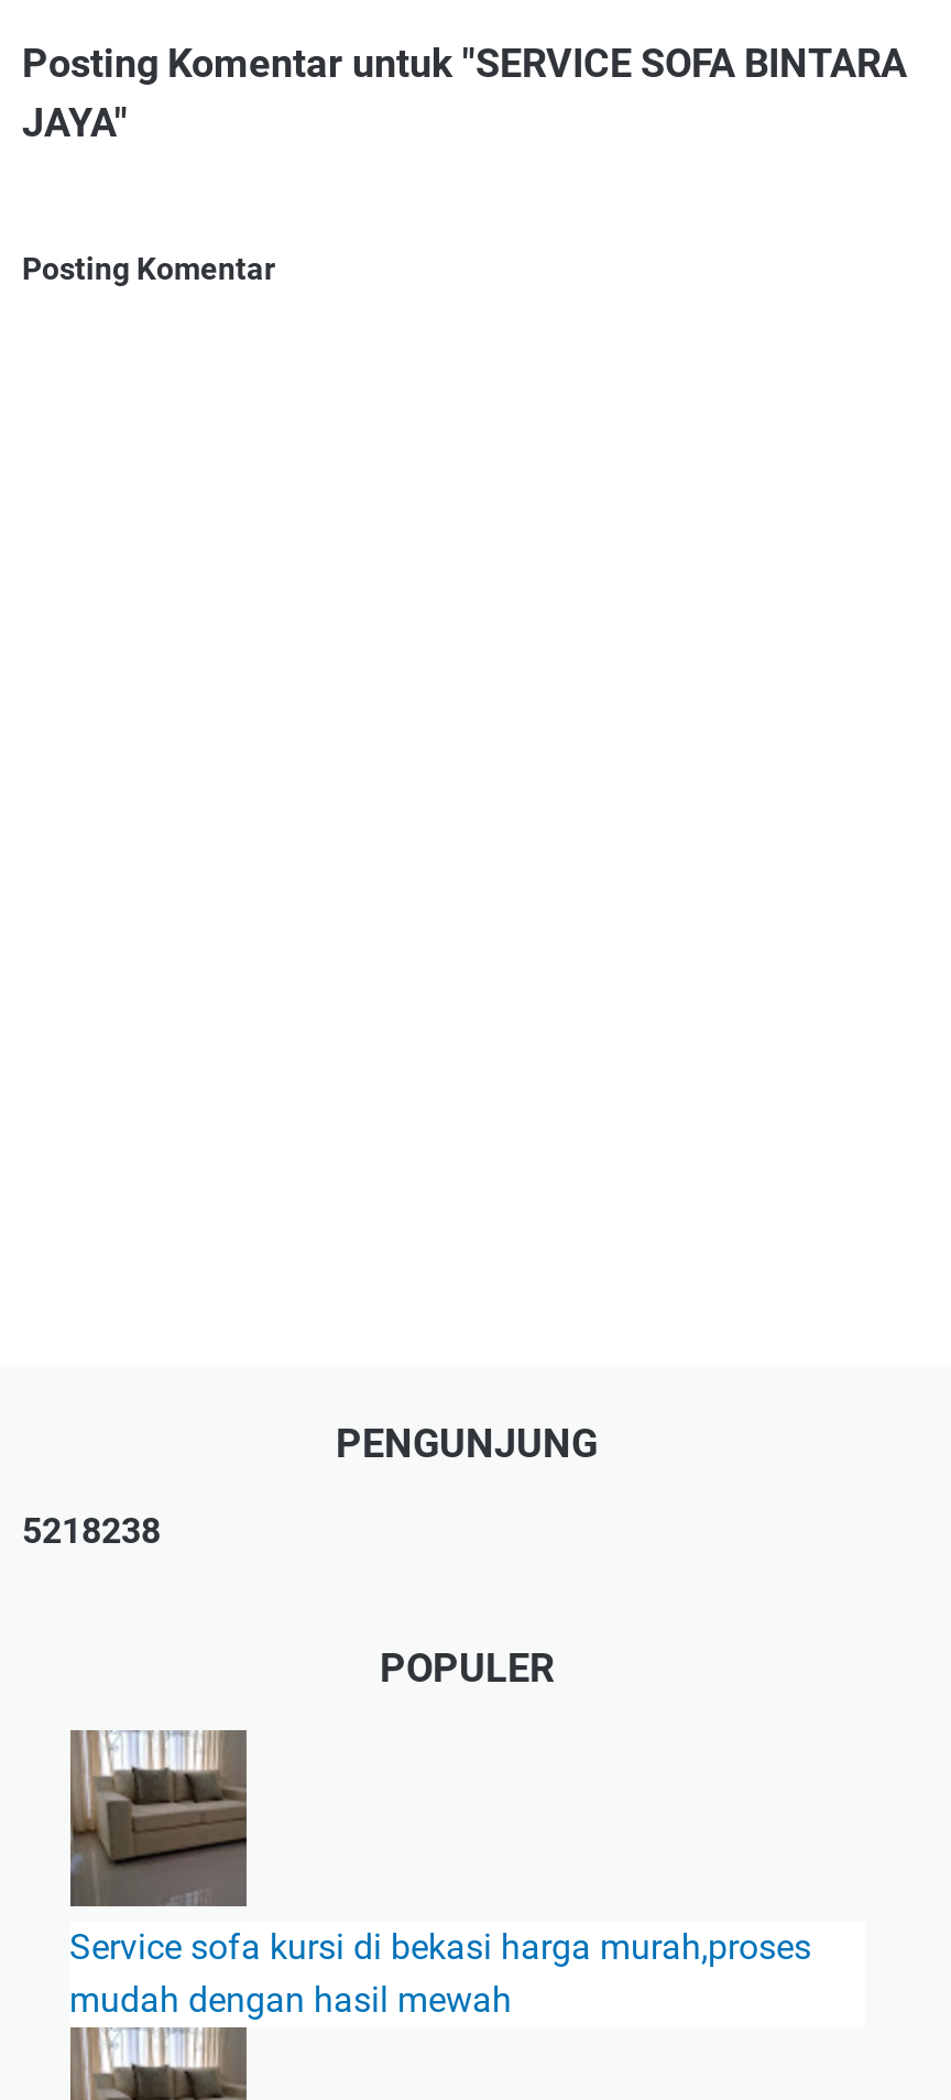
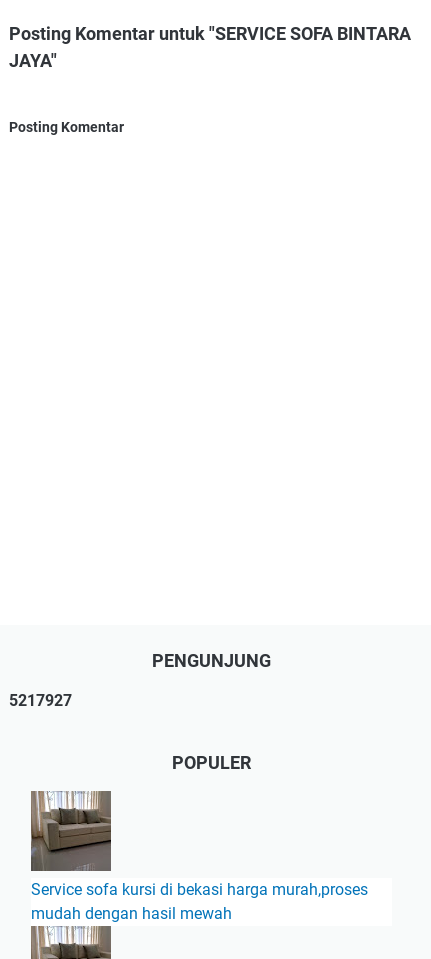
- 5218238
+ 5217927
